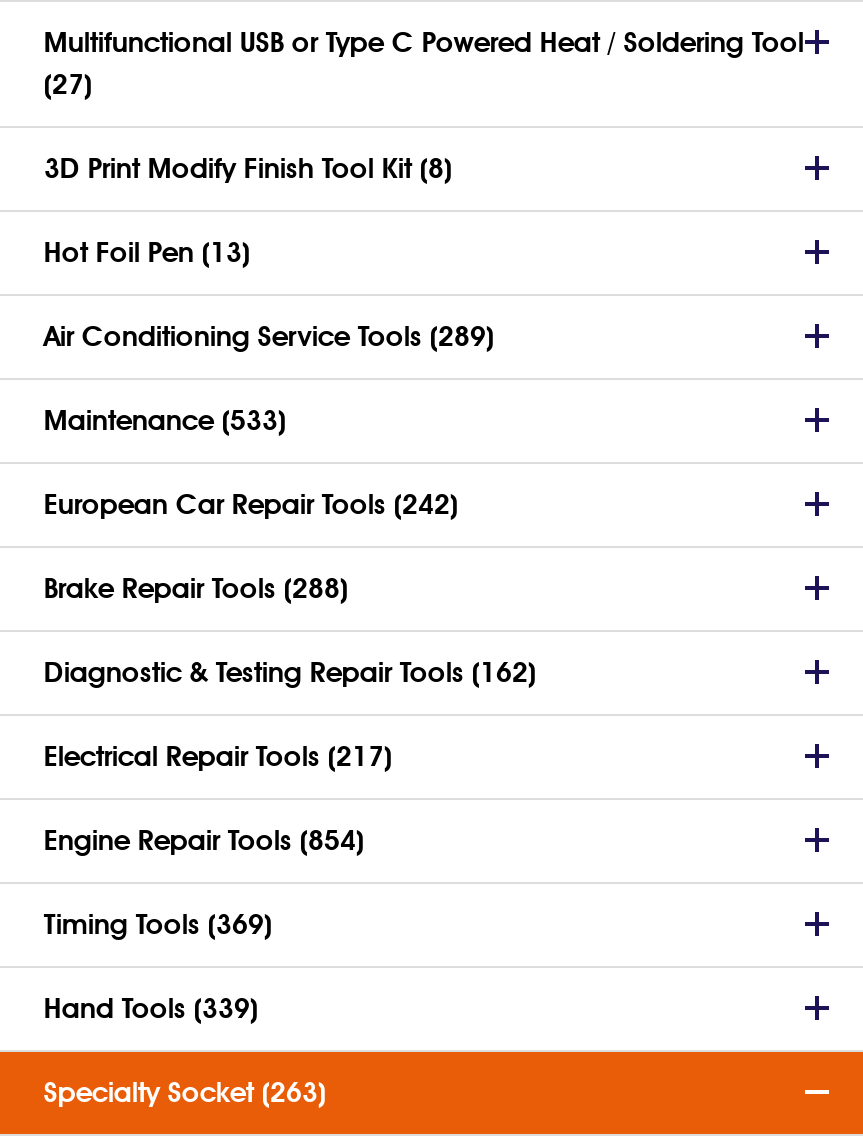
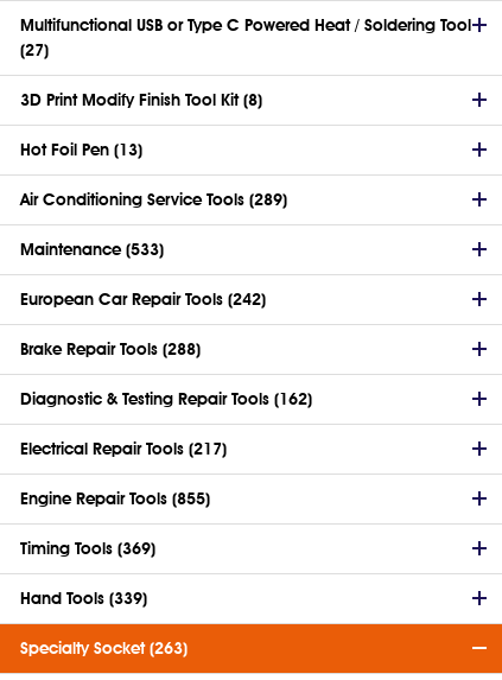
- Engine Repair Tools (854)
+ Engine Repair Tools (855)
